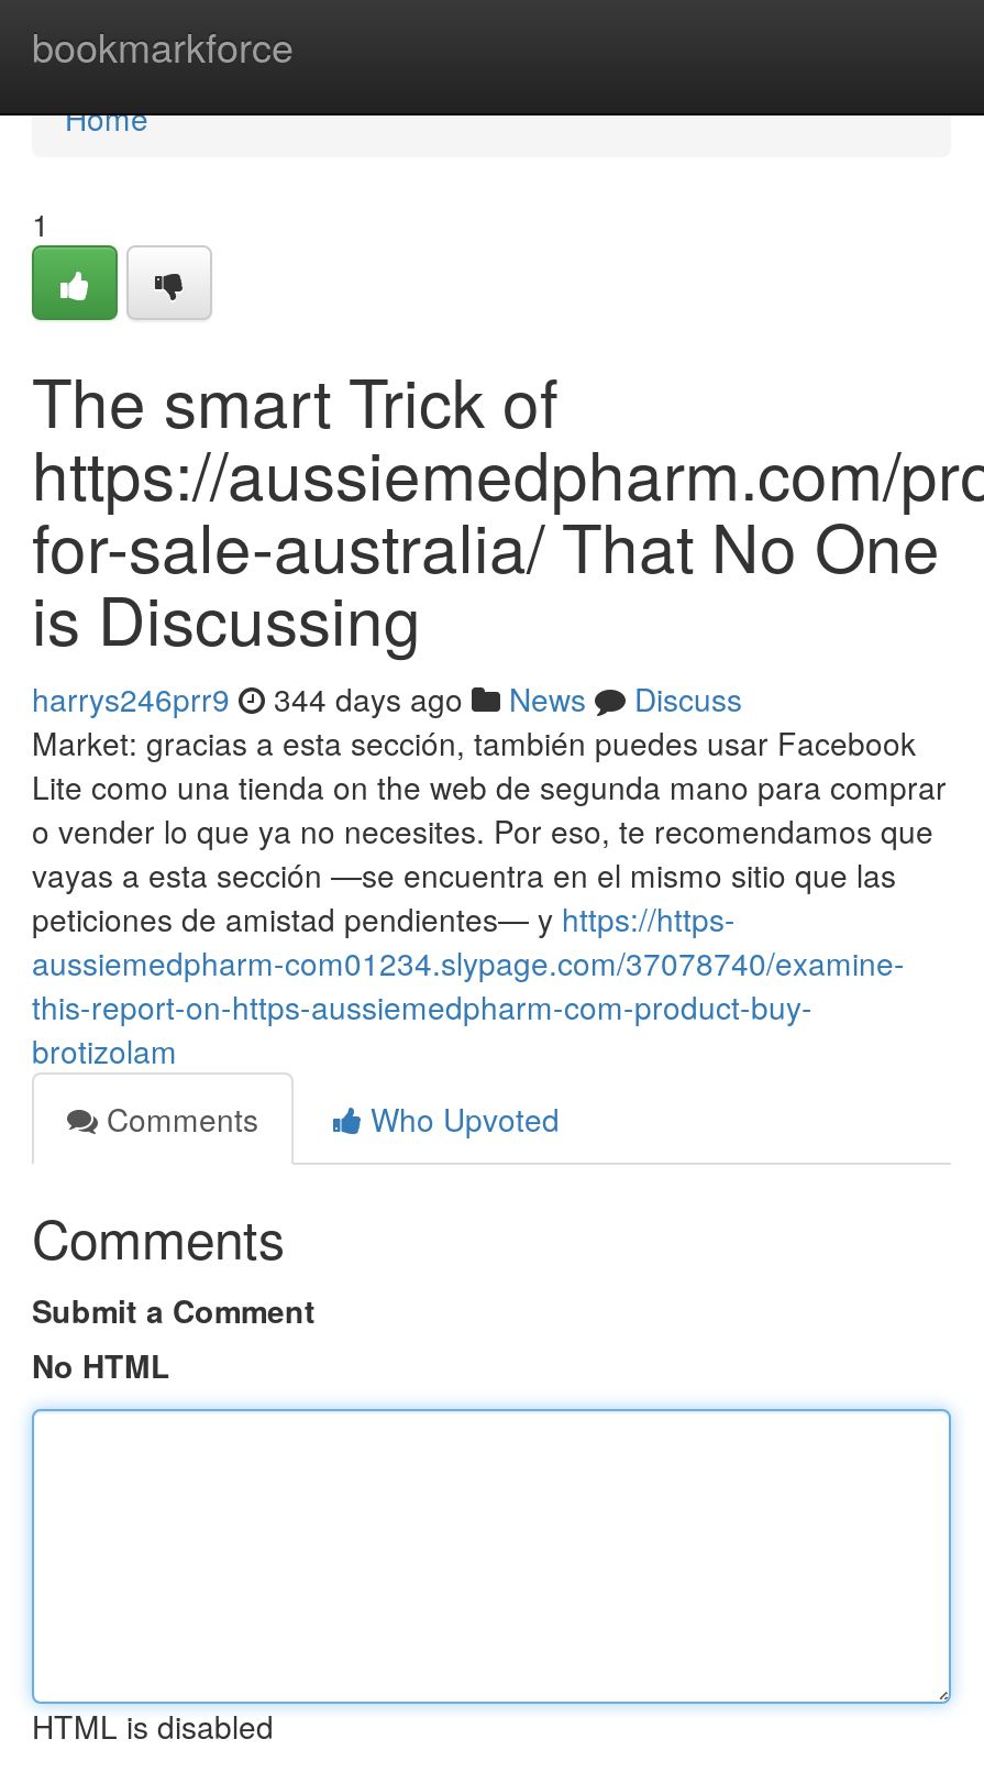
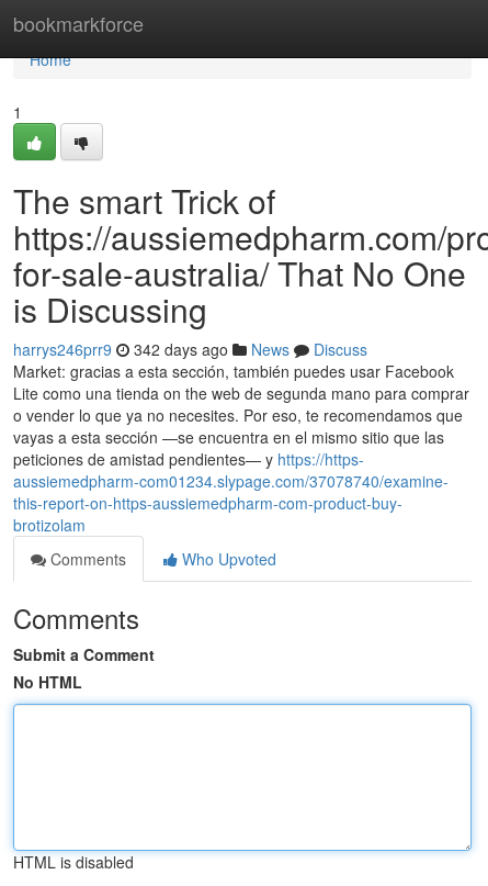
- harrys246prr9 344 days ago News Discuss
+ harrys246prr9 342 days ago News Discuss
